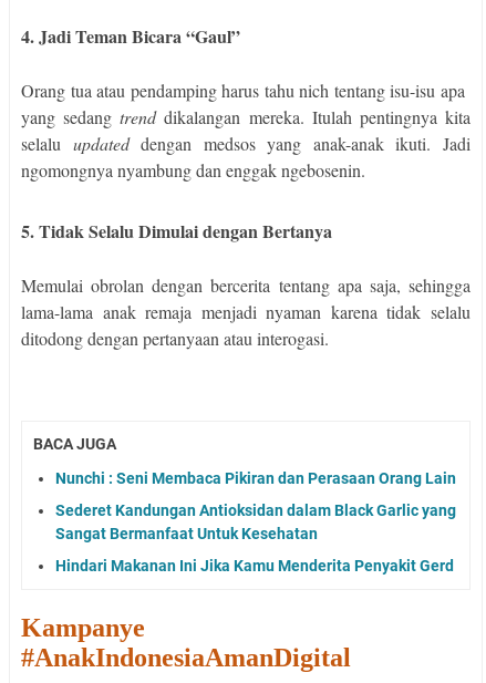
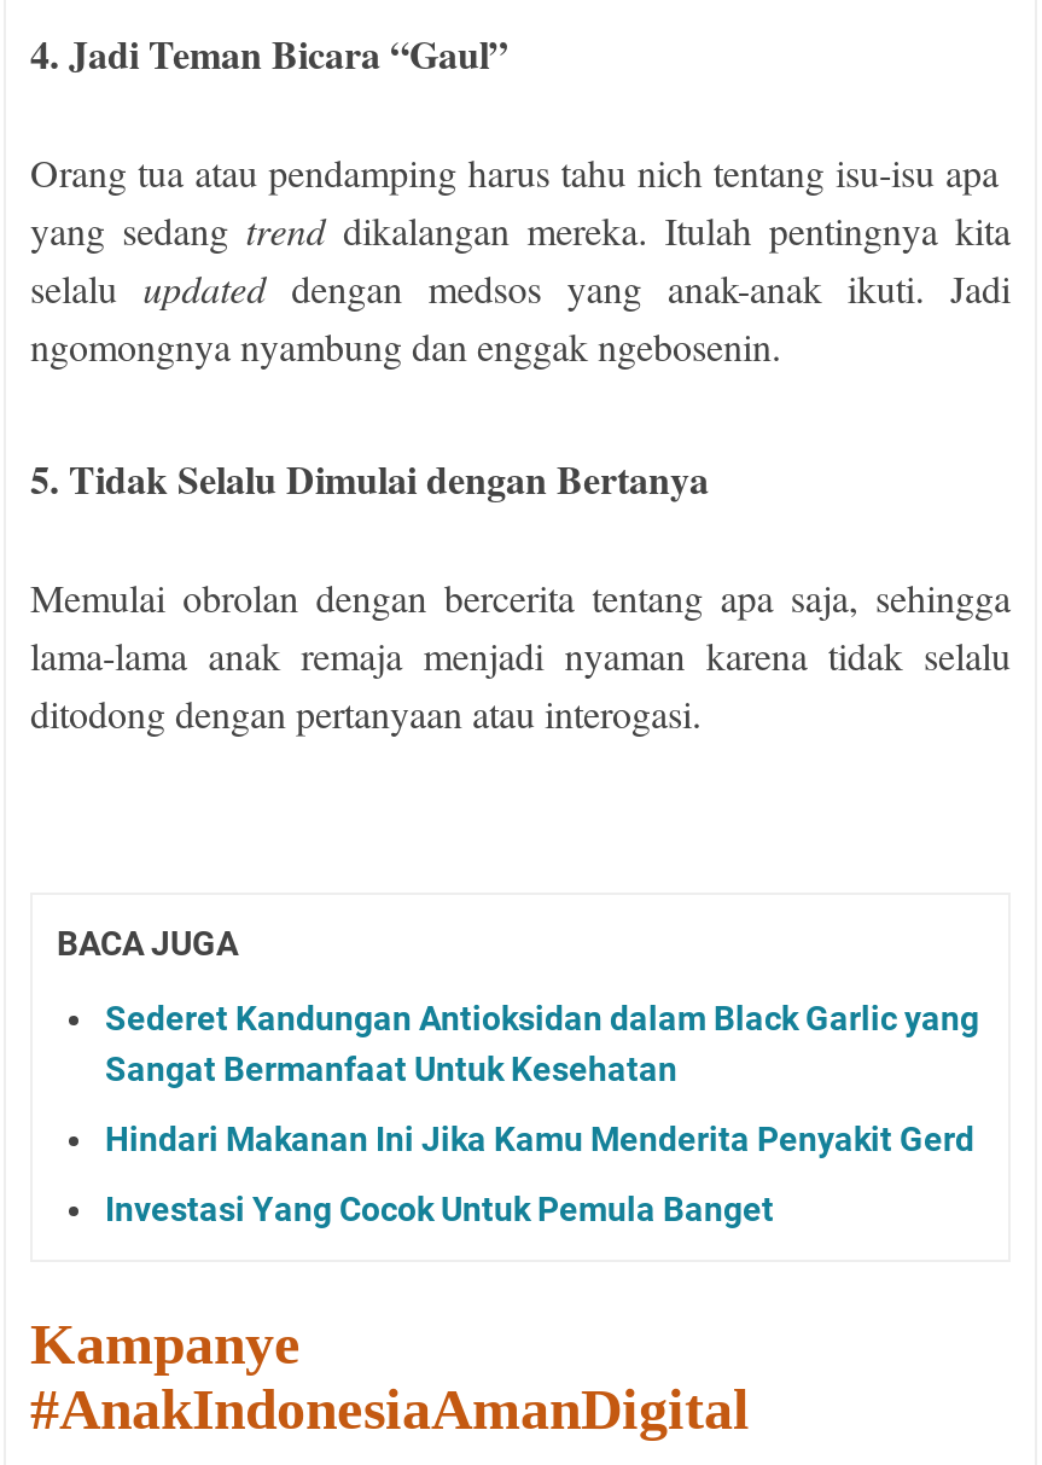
- Nunchi : Seni Membaca Pikiran dan Perasaan Orang Lain

moved up: Sederet Kandungan Antioksidan dalam Black Garlic yang | Sangat Bermanfaat Untuk Kesehatan | Hindari Makanan Ini Jika Kamu Menderita Penyakit Gerd

+ Investasi Yang Cocok Untuk Pemula Banget
